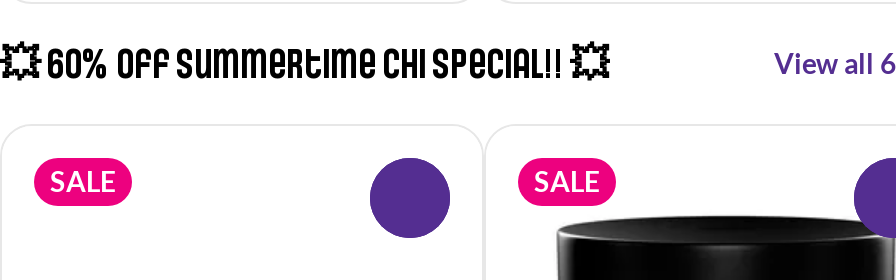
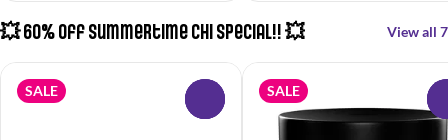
- View all 6
+ View all 7
